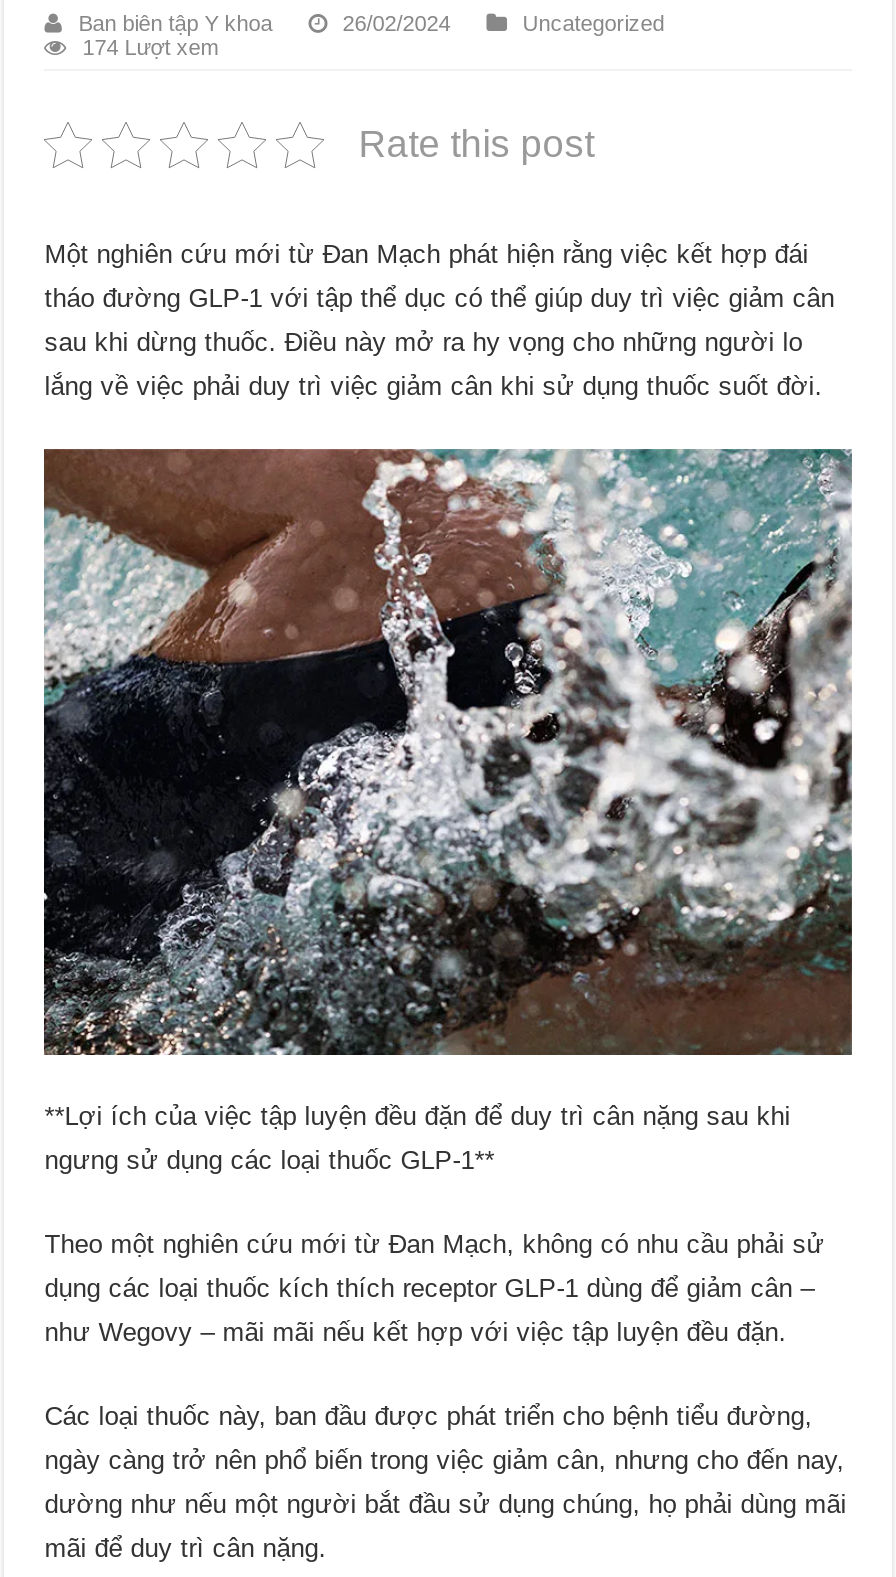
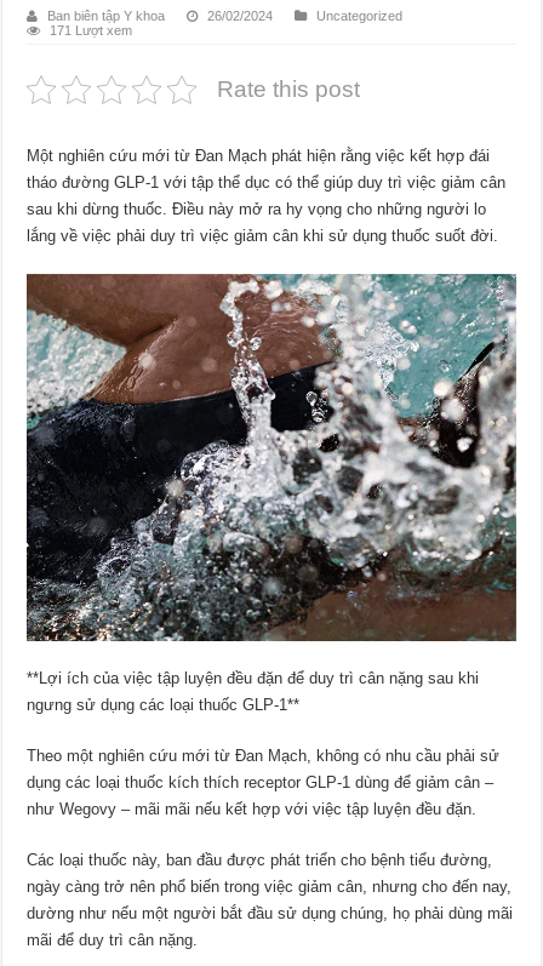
- 174 Lượt xem
+ 171 Lượt xem
